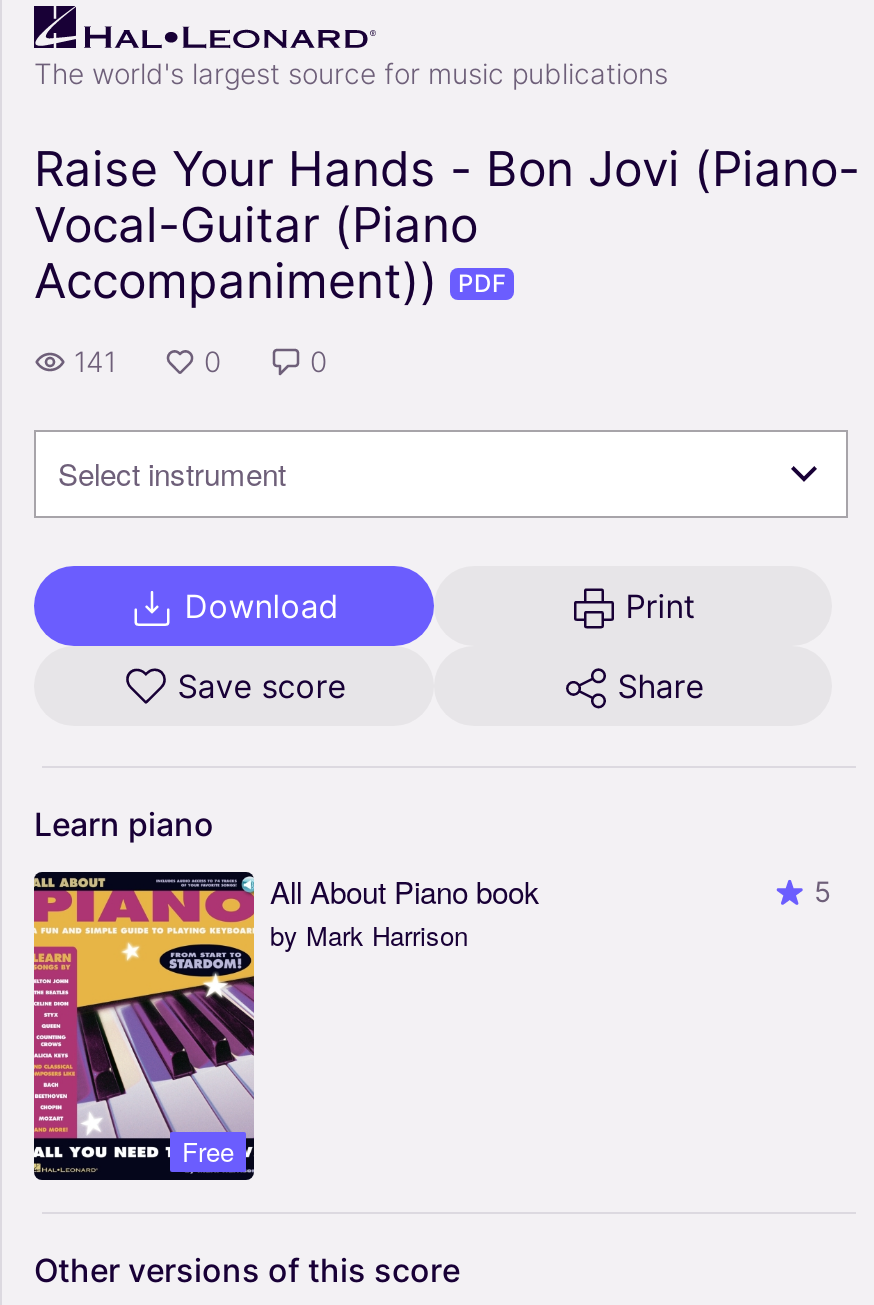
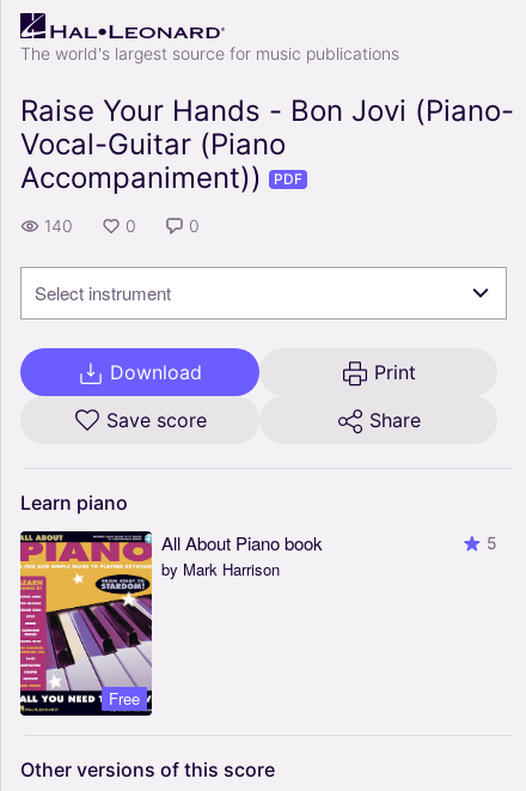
- 141
+ 140
